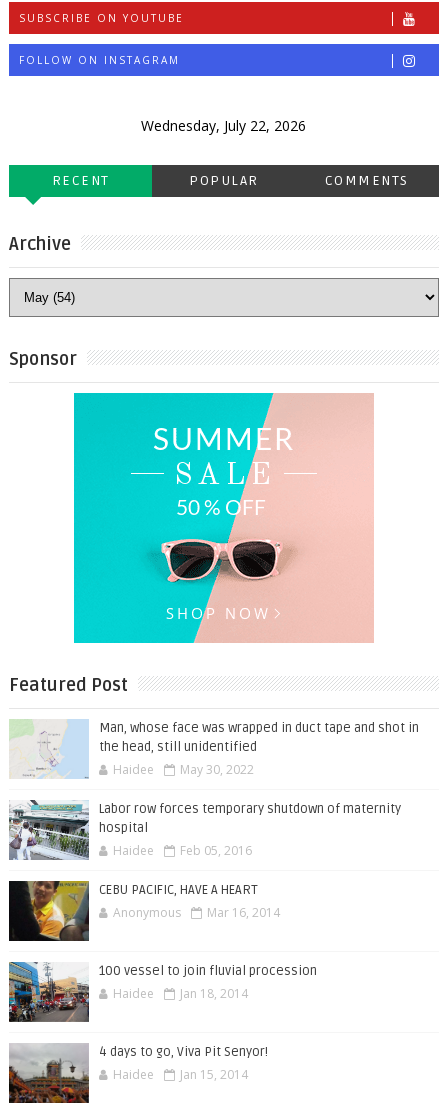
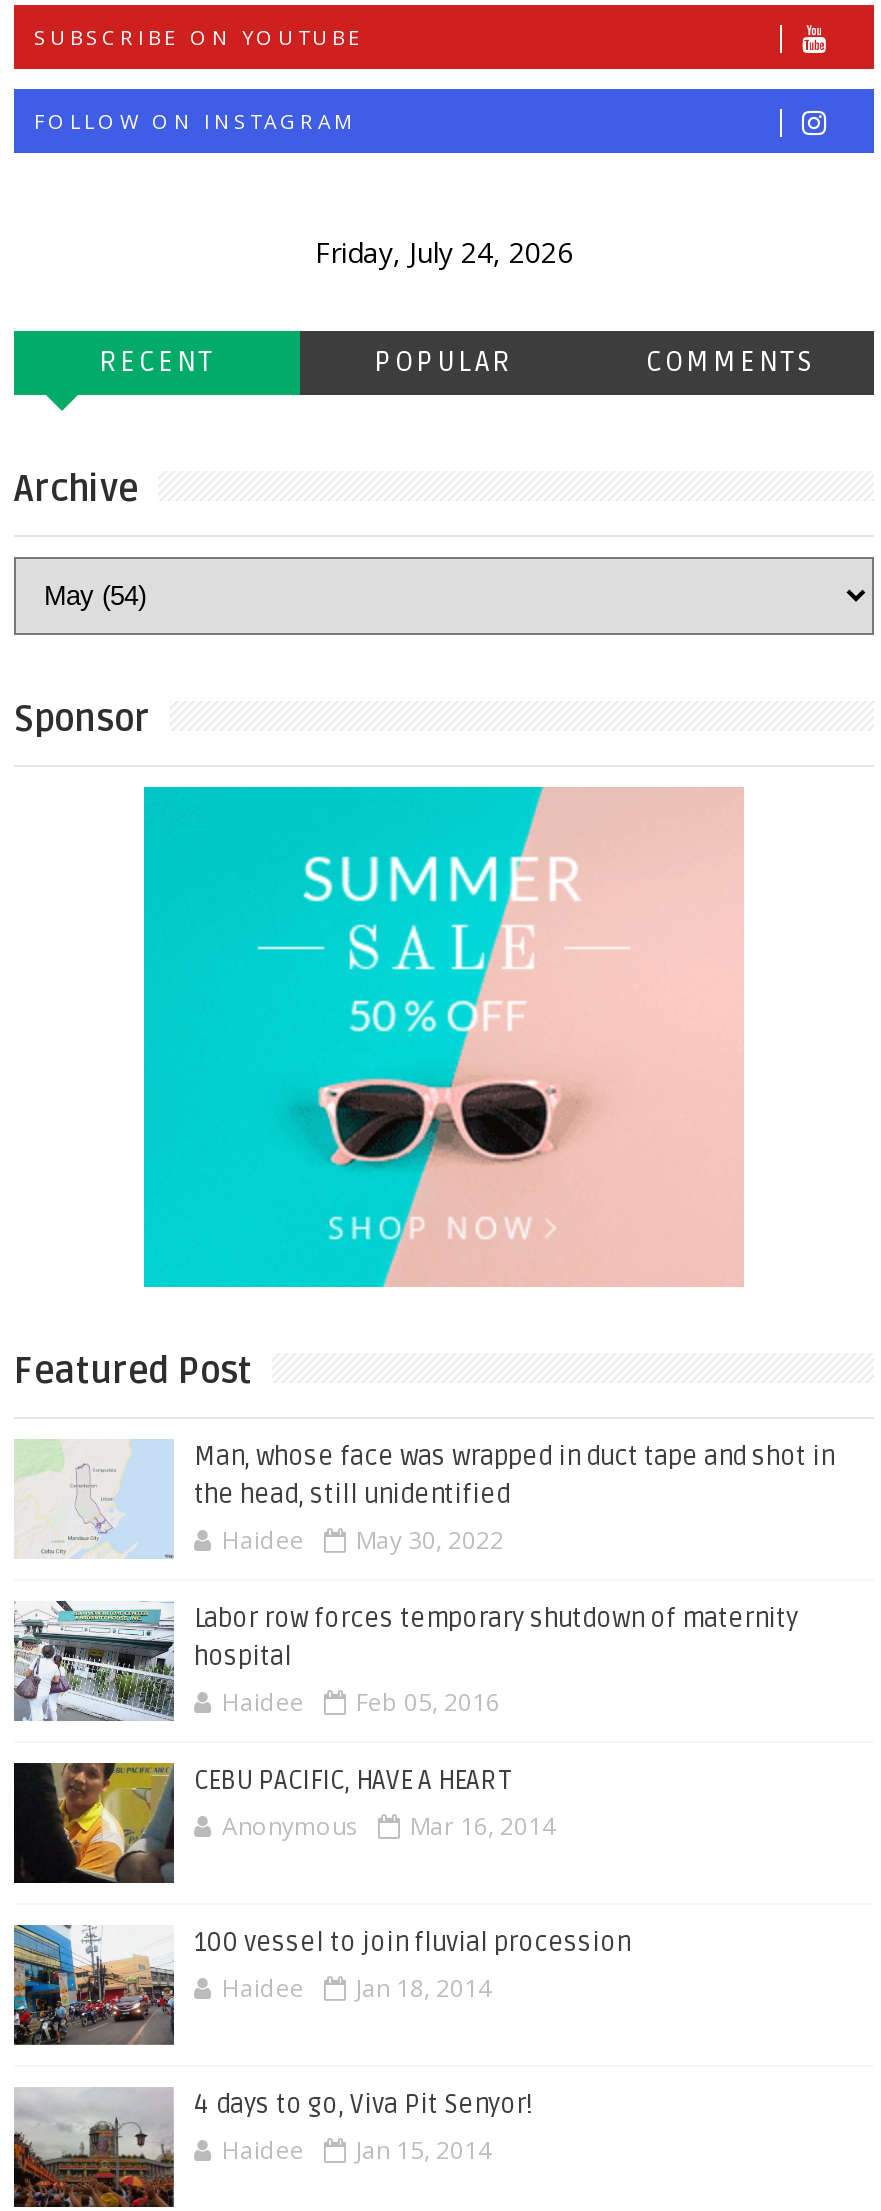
- Wednesday, July 22, 2026
+ Friday, July 24, 2026
